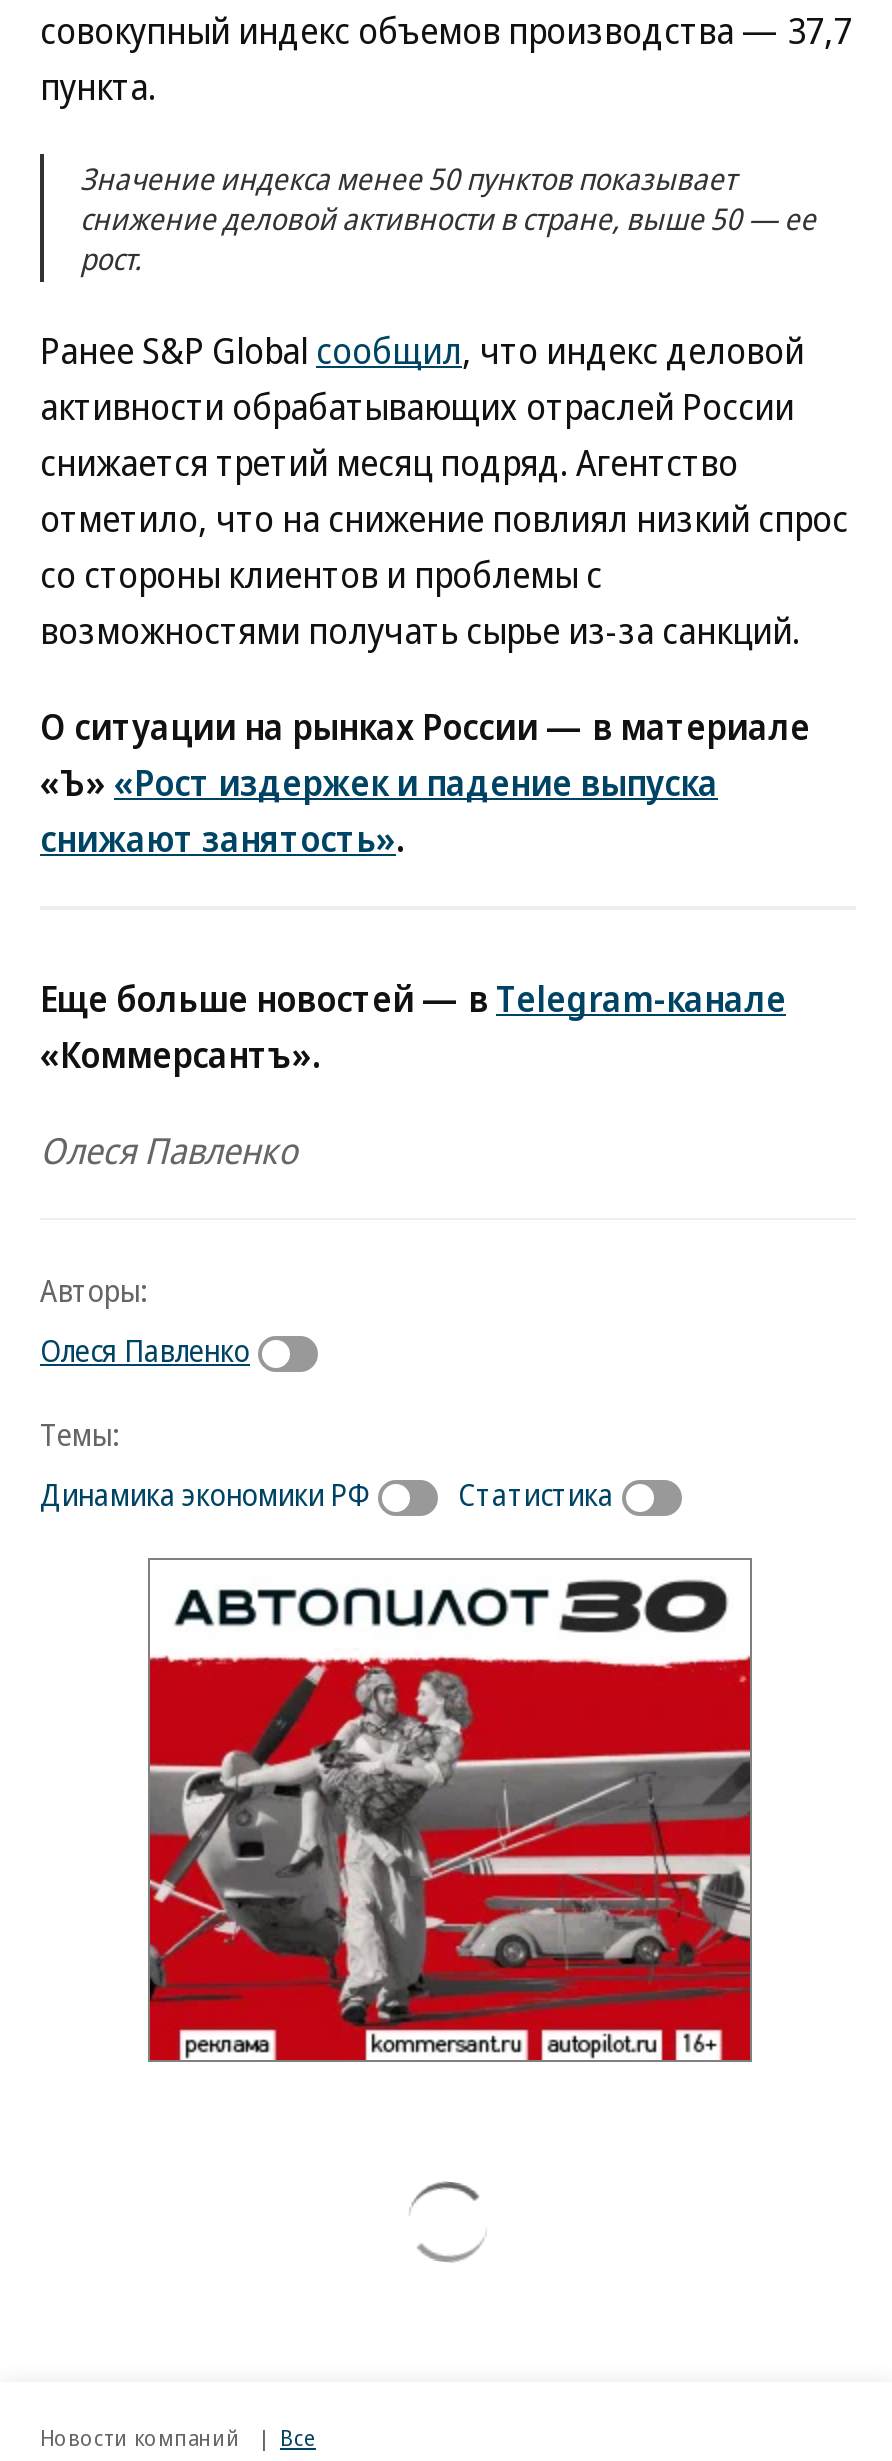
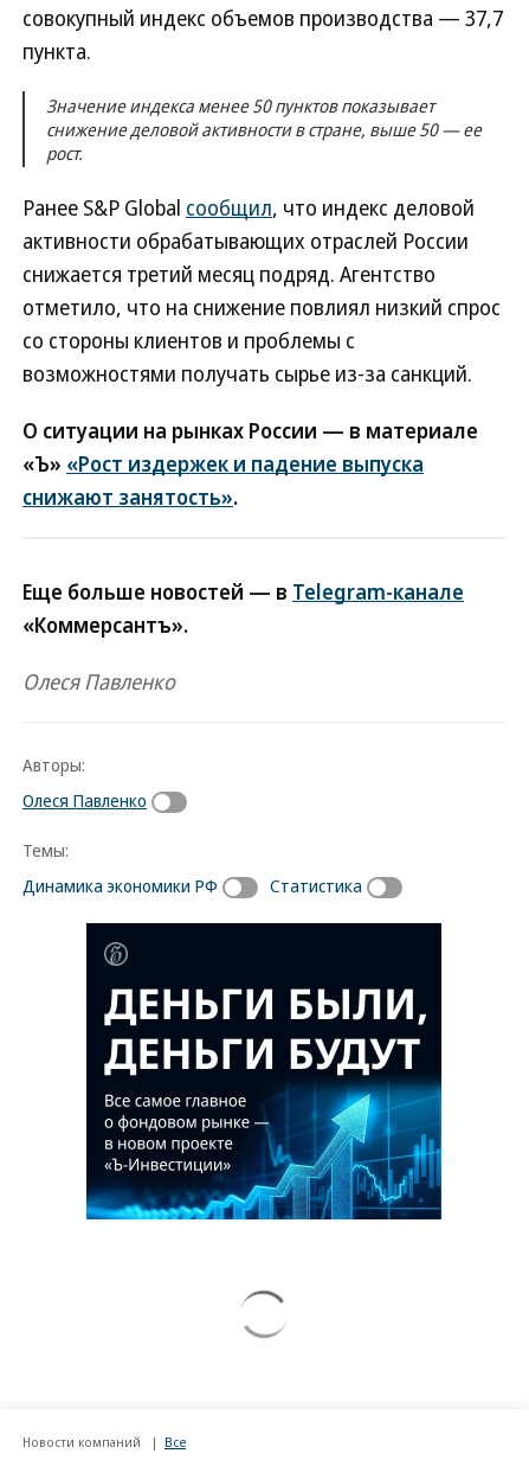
- [image]
+ [image]
